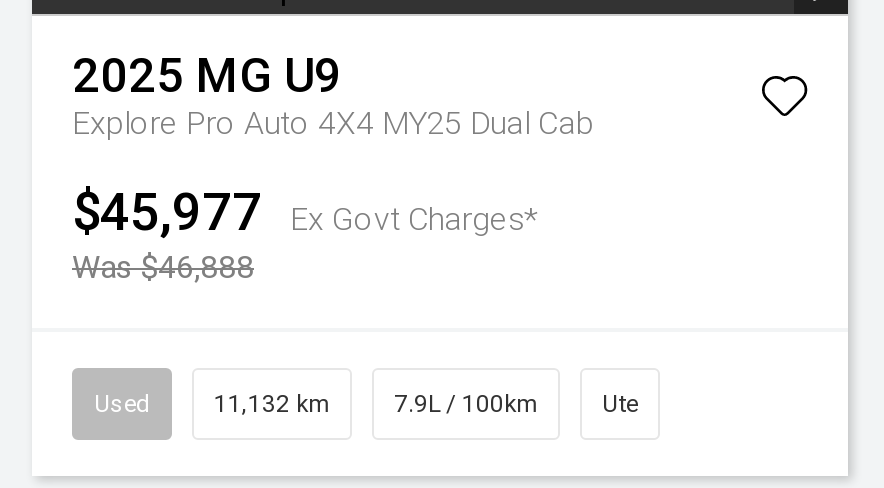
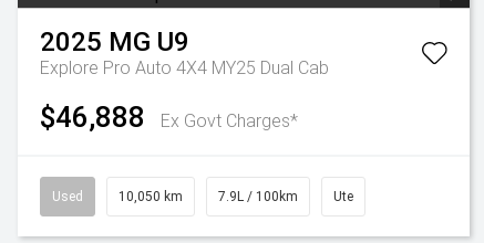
- $45,977 Ex Govt Charges*
+ $46,888 Ex Govt Charges*

- Was $46,888

- 11,132 km
+ 10,050 km
